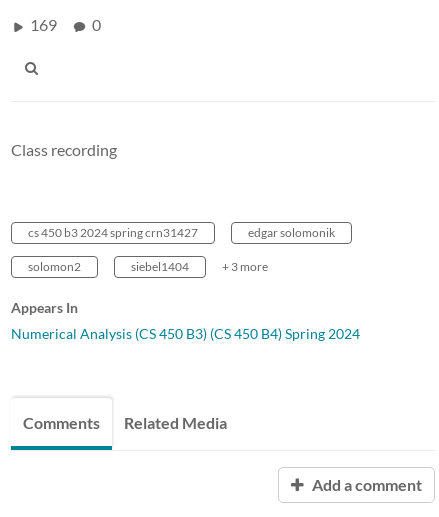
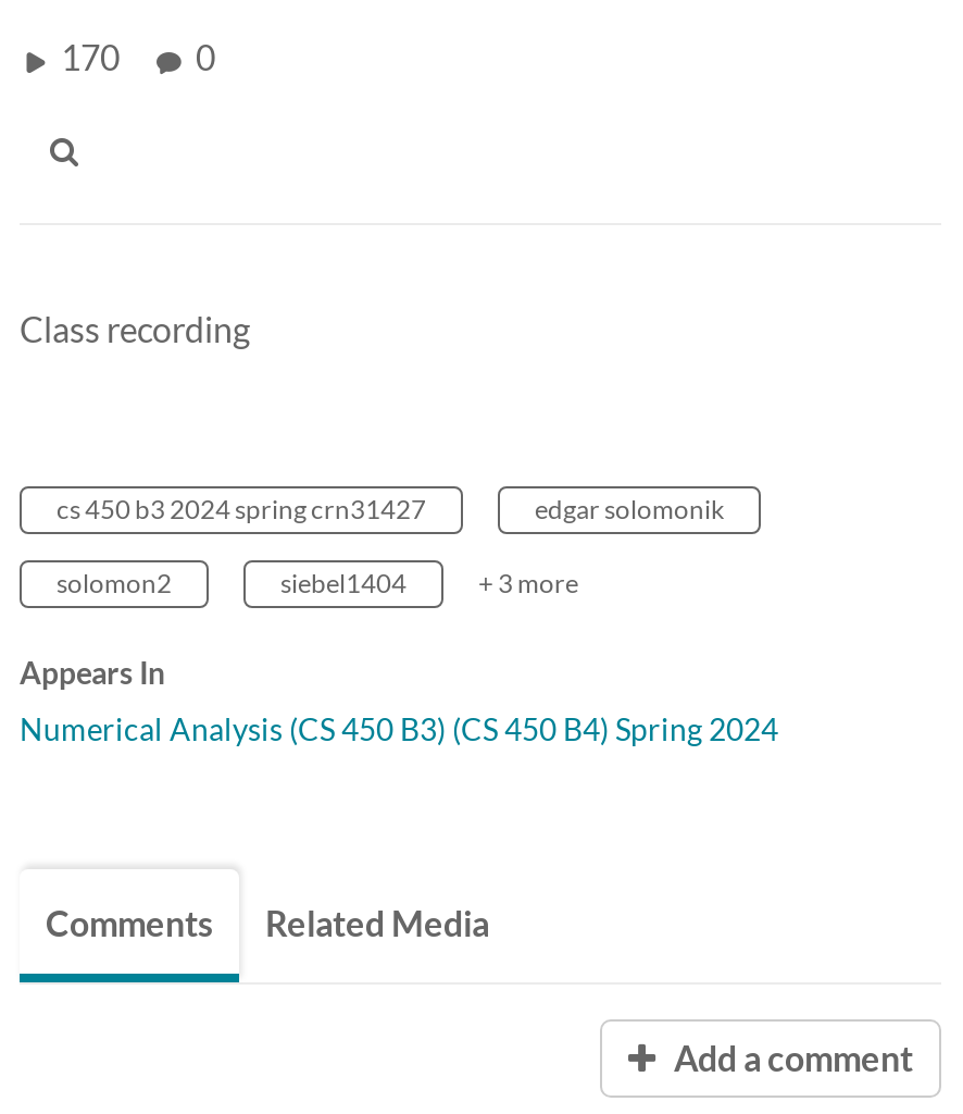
- 169 0
+ 170 0
